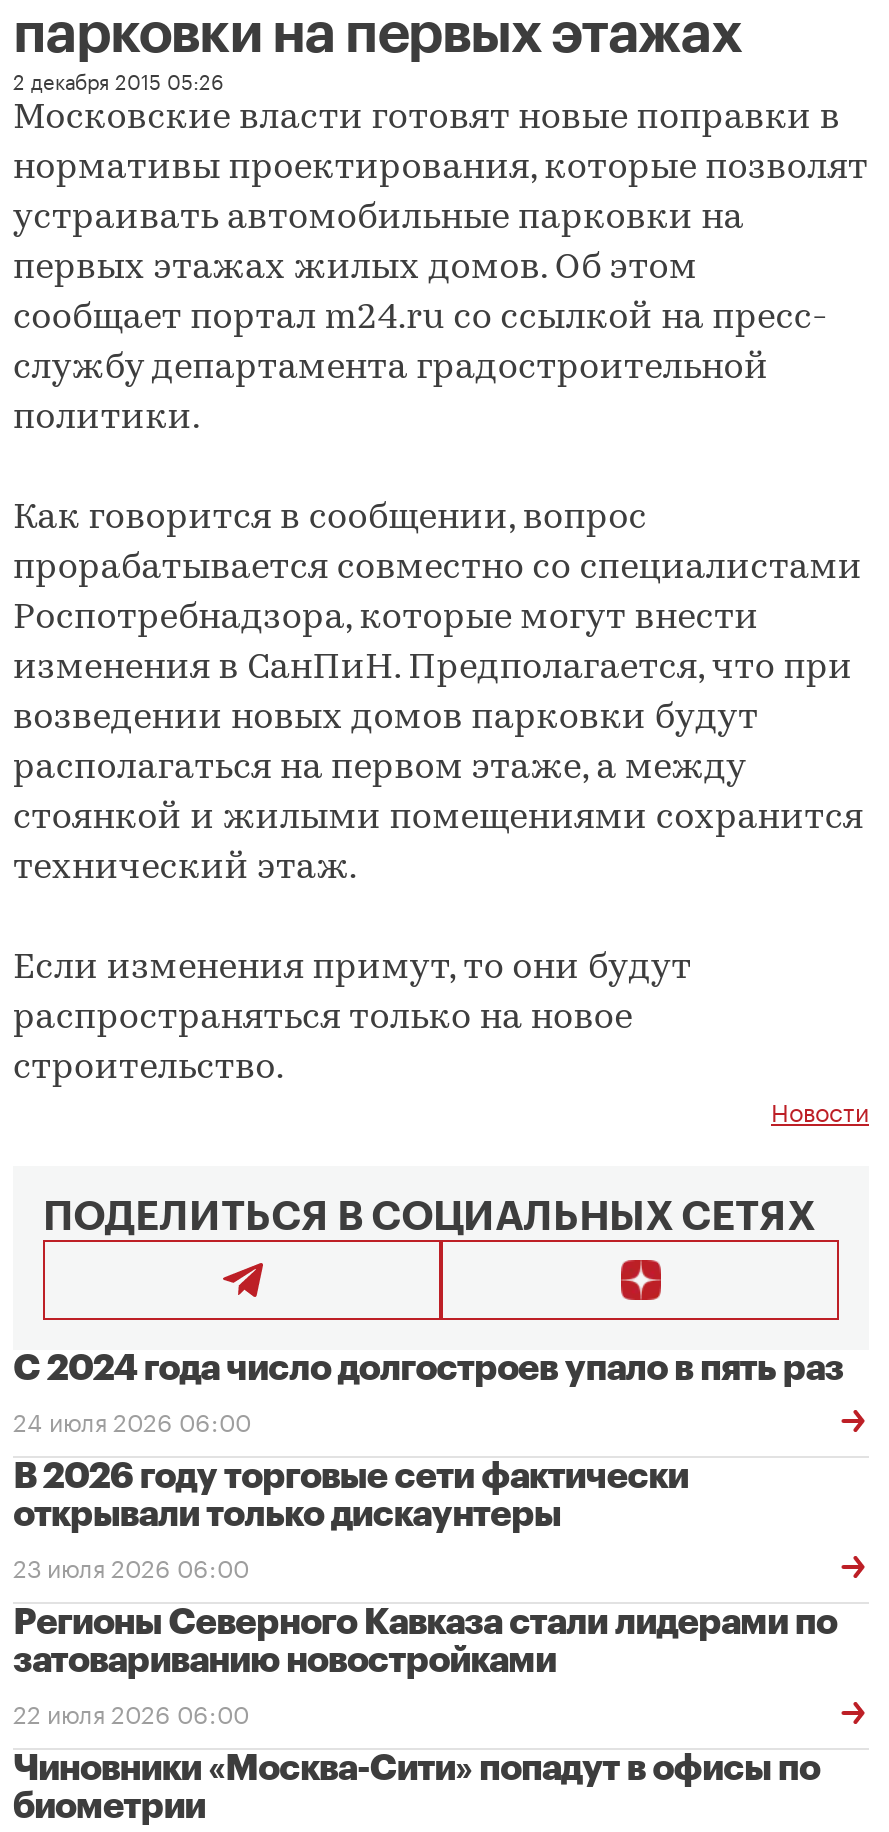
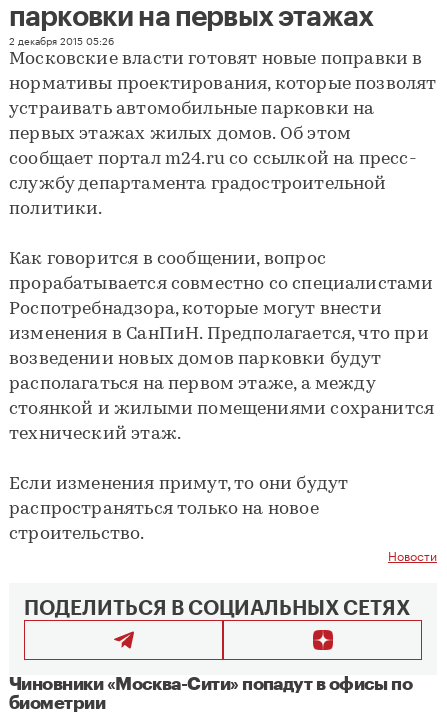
- С 2024 года число долгостроев упало в пять раз
- 24 июля 2026 06:00
- В 2026 году торговые сети фактически
- открывали только дискаунтеры
- 23 июля 2026 06:00
- Регионы Северного Кавказа стали лидерами по
- затовариванию новостройками
- 22 июля 2026 06:00
